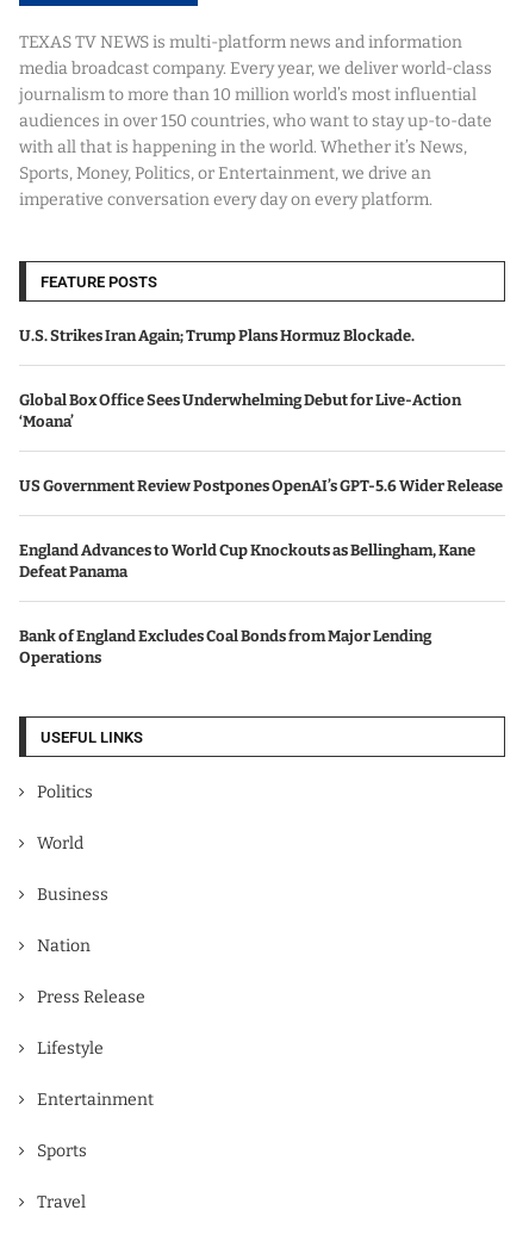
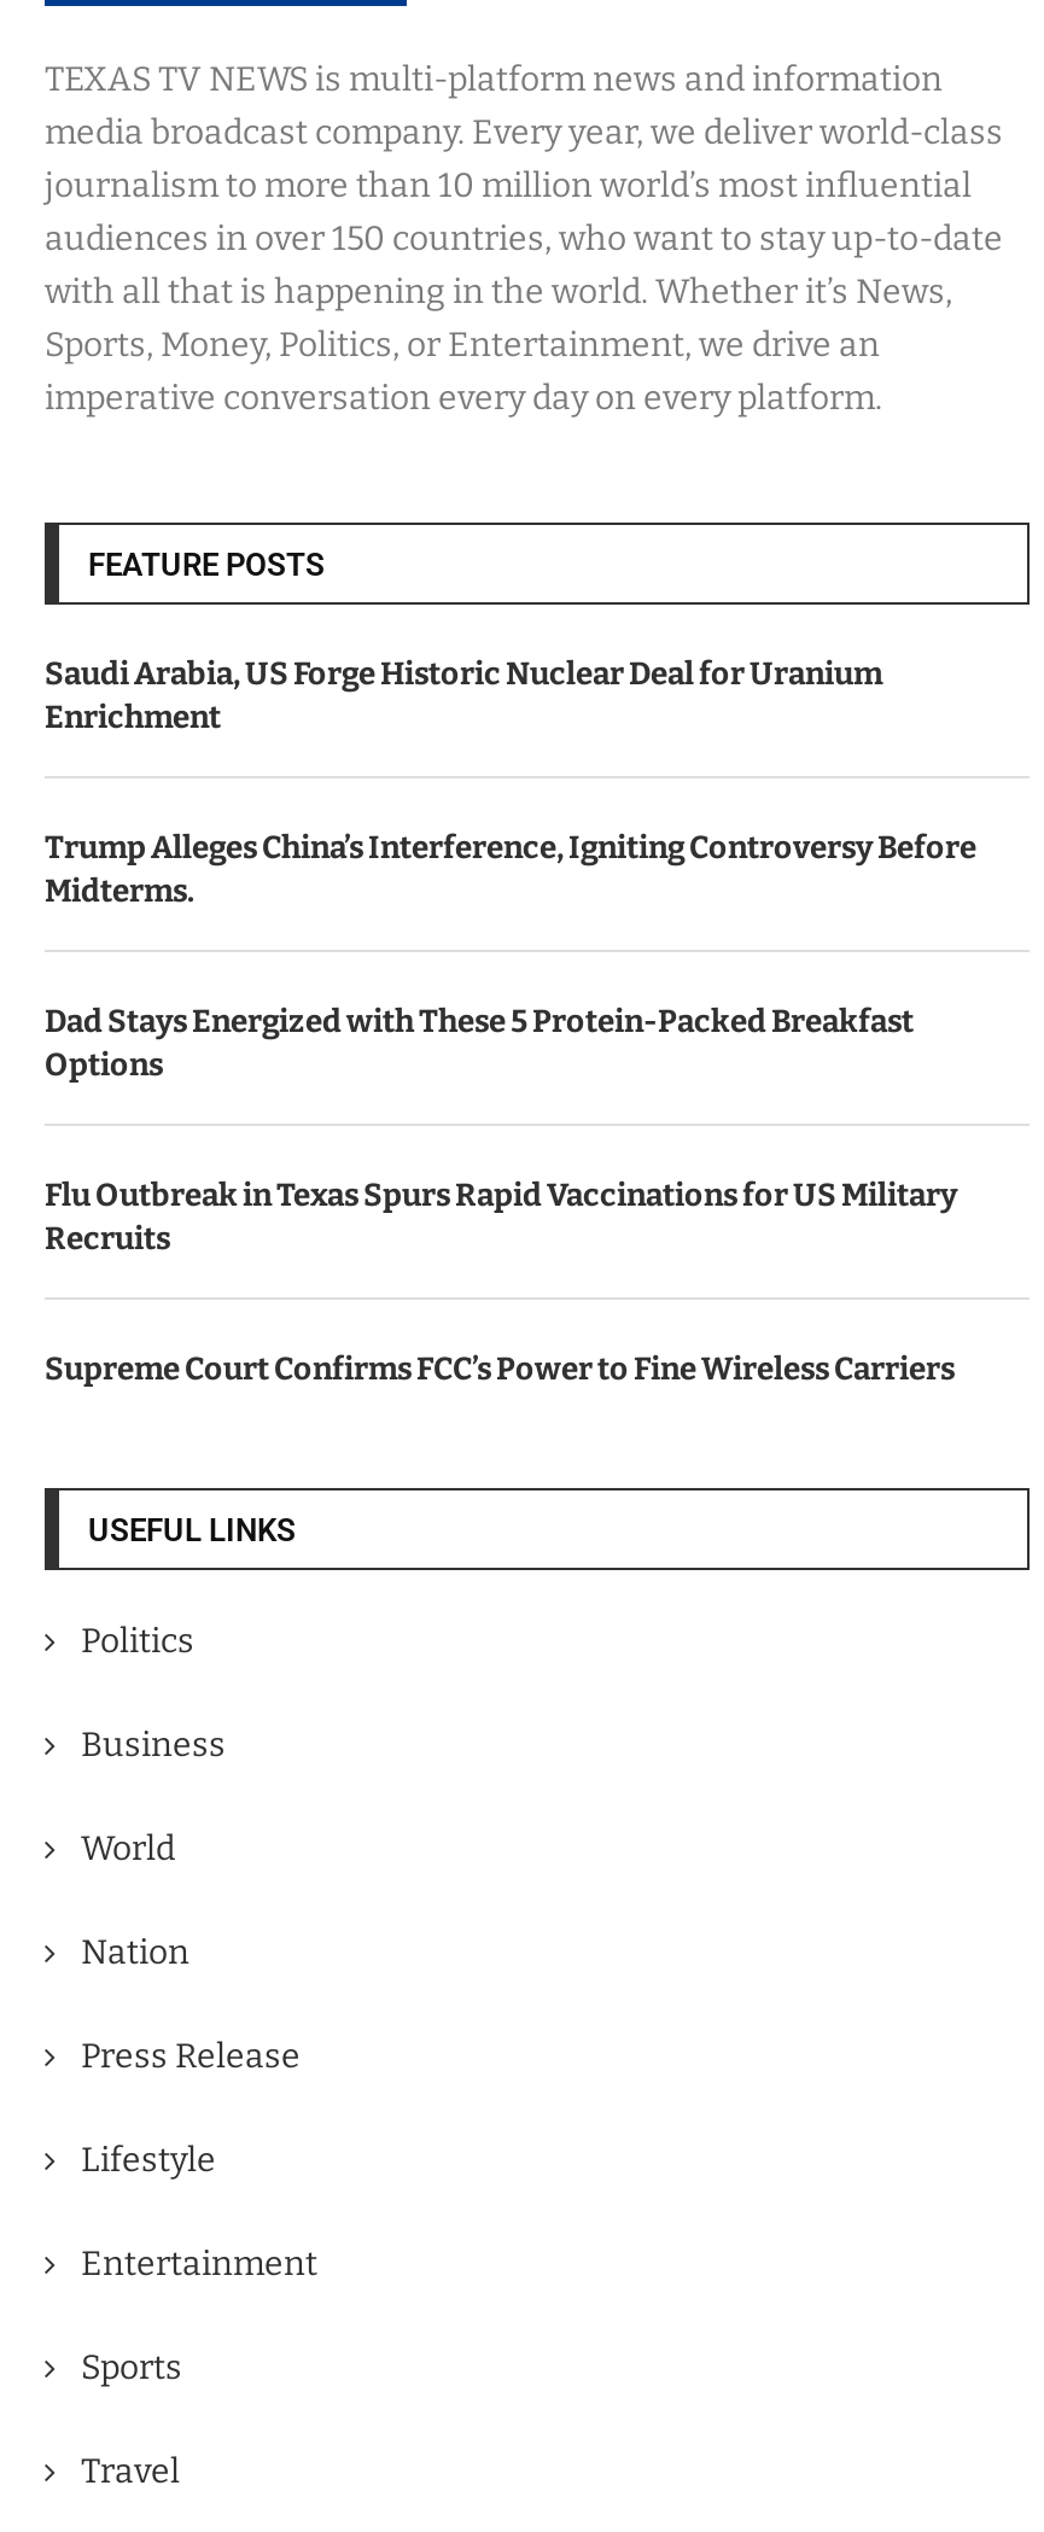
- U.S. Strikes Iran Again; Trump Plans Hormuz Blockade.
+ Saudi Arabia, US Forge Historic Nuclear Deal for Uranium
+ Enrichment

- Global Box Office Sees Underwhelming Debut for Live-Action
- ‘Moana’
+ Trump Alleges China’s Interference, Igniting Controversy Before
+ Midterms.

- US Government Review Postpones OpenAI’s GPT-5.6 Wider Release
+ Dad Stays Energized with These 5 Protein-Packed Breakfast
+ Options

- England Advances to World Cup Knockouts as Bellingham, Kane
- Defeat Panama
+ Flu Outbreak in Texas Spurs Rapid Vaccinations for US Military
+ Recruits

- Bank of England Excludes Coal Bonds from Major Lending
- Operations
+ Supreme Court Confirms FCC’s Power to Fine Wireless Carriers

moved down: World

moved up: Business
